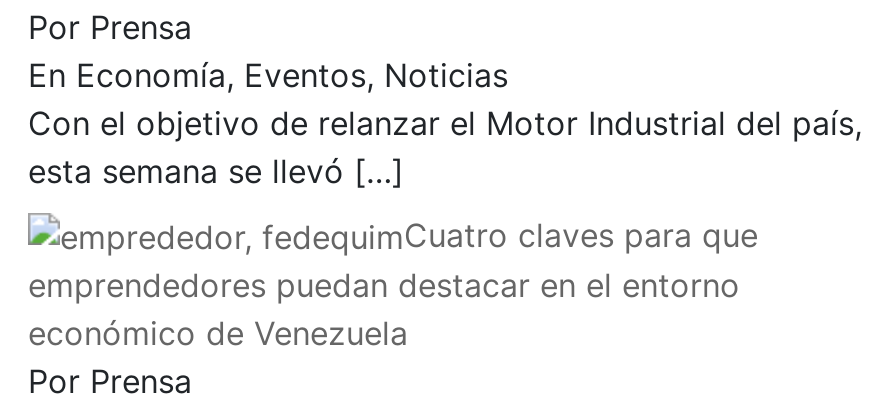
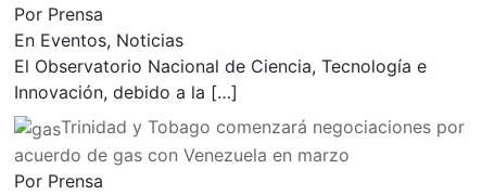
- En Economía, Eventos, Noticias
- Con el objetivo de relanzar el Motor Industrial del país,
- esta semana se llevó […]
+ En Eventos, Noticias
+ El Observatorio Nacional de Ciencia, Tecnología e
+ Innovación, debido a la […]

- Cuatro claves para que
- emprendedores puedan destacar en el entorno
- económico de Venezuela
+ Trinidad y Tobago comenzará negociaciones por
+ acuerdo de gas con Venezuela en marzo
